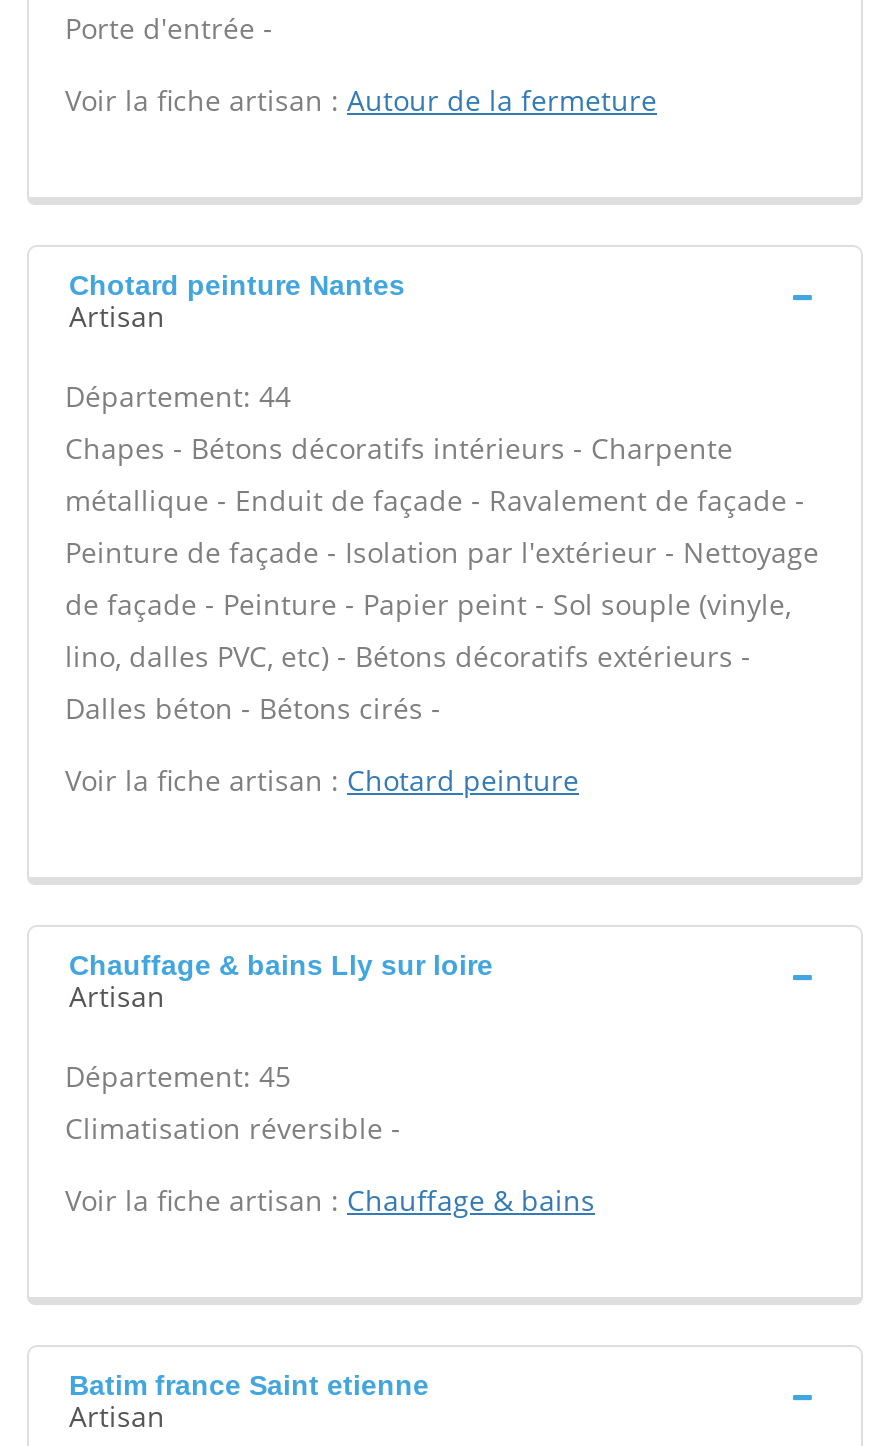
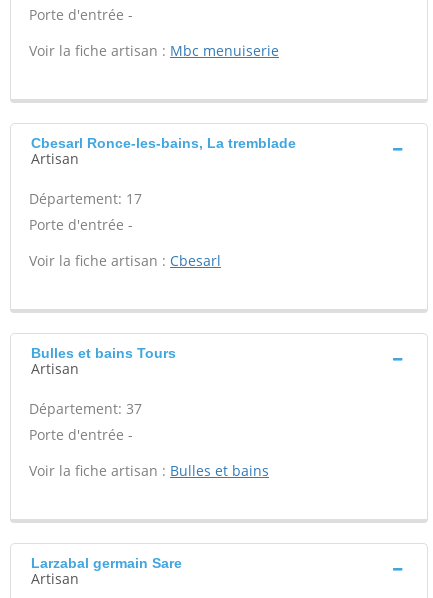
- Voir la fiche artisan : Autour de la fermeture
+ Voir la fiche artisan : Mbc menuiserie

- Chotard peinture Nantes
+ Cbesarl Ronce-les-bains, La tremblade

- Département: 44
- Chapes - Bétons décoratifs intérieurs - Charpente
- métallique - Enduit de façade - Ravalement de façade -
- Peinture de façade - Isolation par l'extérieur - Nettoyage
- de façade - Peinture - Papier peint - Sol souple (vinyle,
- lino, dalles PVC, etc) - Bétons décoratifs extérieurs -
- Dalles béton - Bétons cirés -
+ Département: 17
+ Porte d'entrée -

- Voir la fiche artisan : Chotard peinture
+ Voir la fiche artisan : Cbesarl

- Chauffage & bains Lly sur loire
+ Bulles et bains Tours

- Département: 45
- Climatisation réversible -
+ Département: 37
+ Porte d'entrée -

- Voir la fiche artisan : Chauffage & bains
+ Voir la fiche artisan : Bulles et bains

- Batim france Saint etienne
+ Larzabal germain Sare
